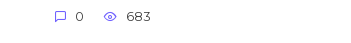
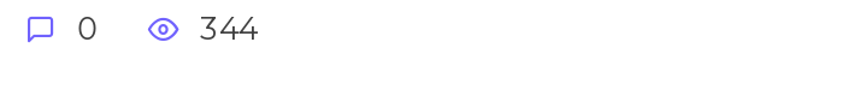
- 683
+ 344
